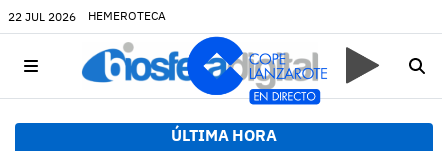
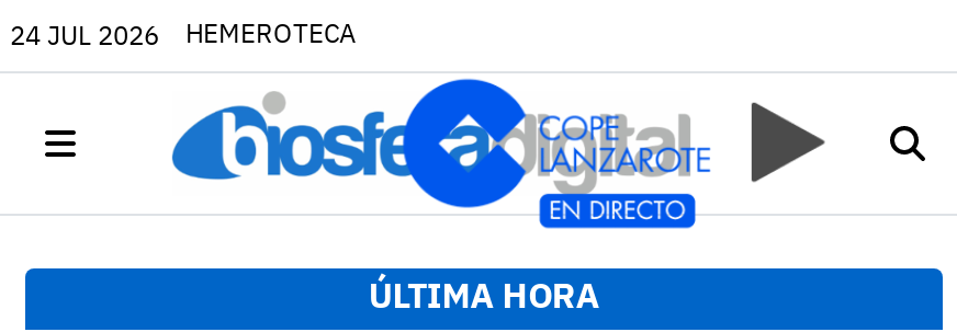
- 22 JUL 2026 HEMEROTECA
+ 24 JUL 2026 HEMEROTECA
